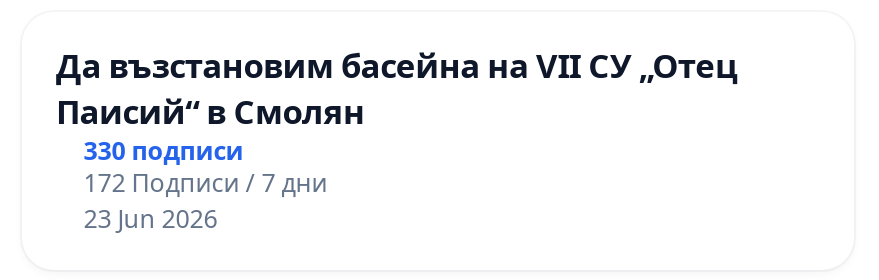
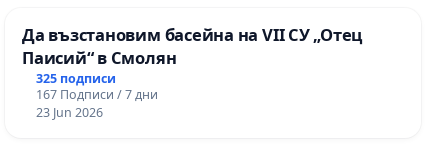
- 330 подписи
+ 325 подписи

- 172 Подписи / 7 дни
+ 167 Подписи / 7 дни
